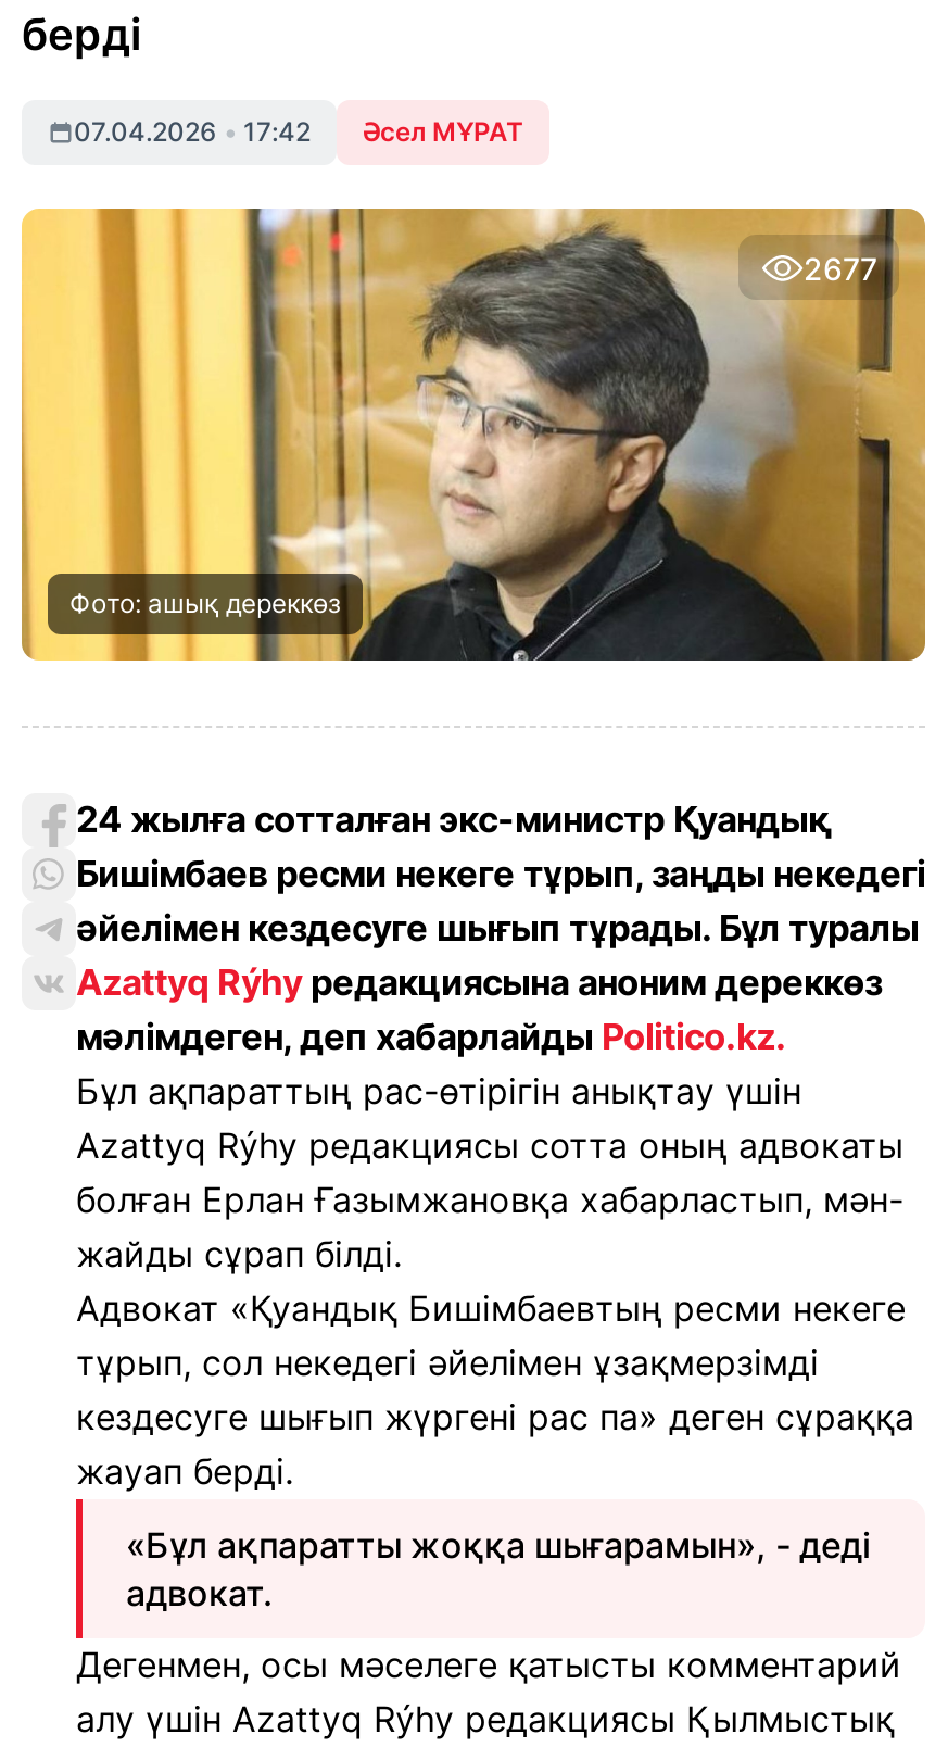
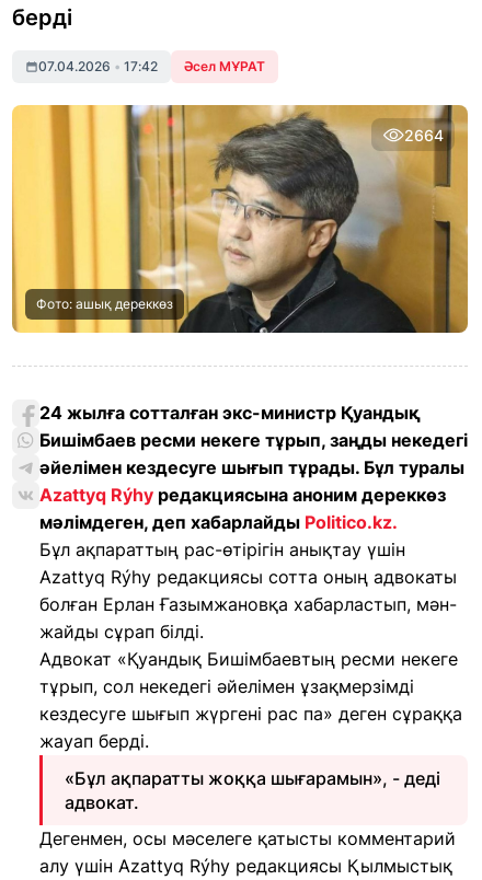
- 2677
+ 2664
